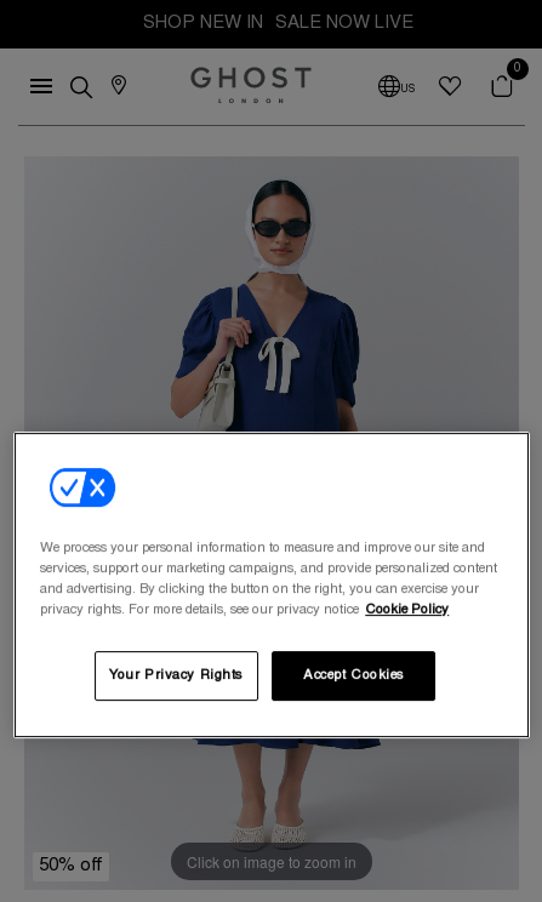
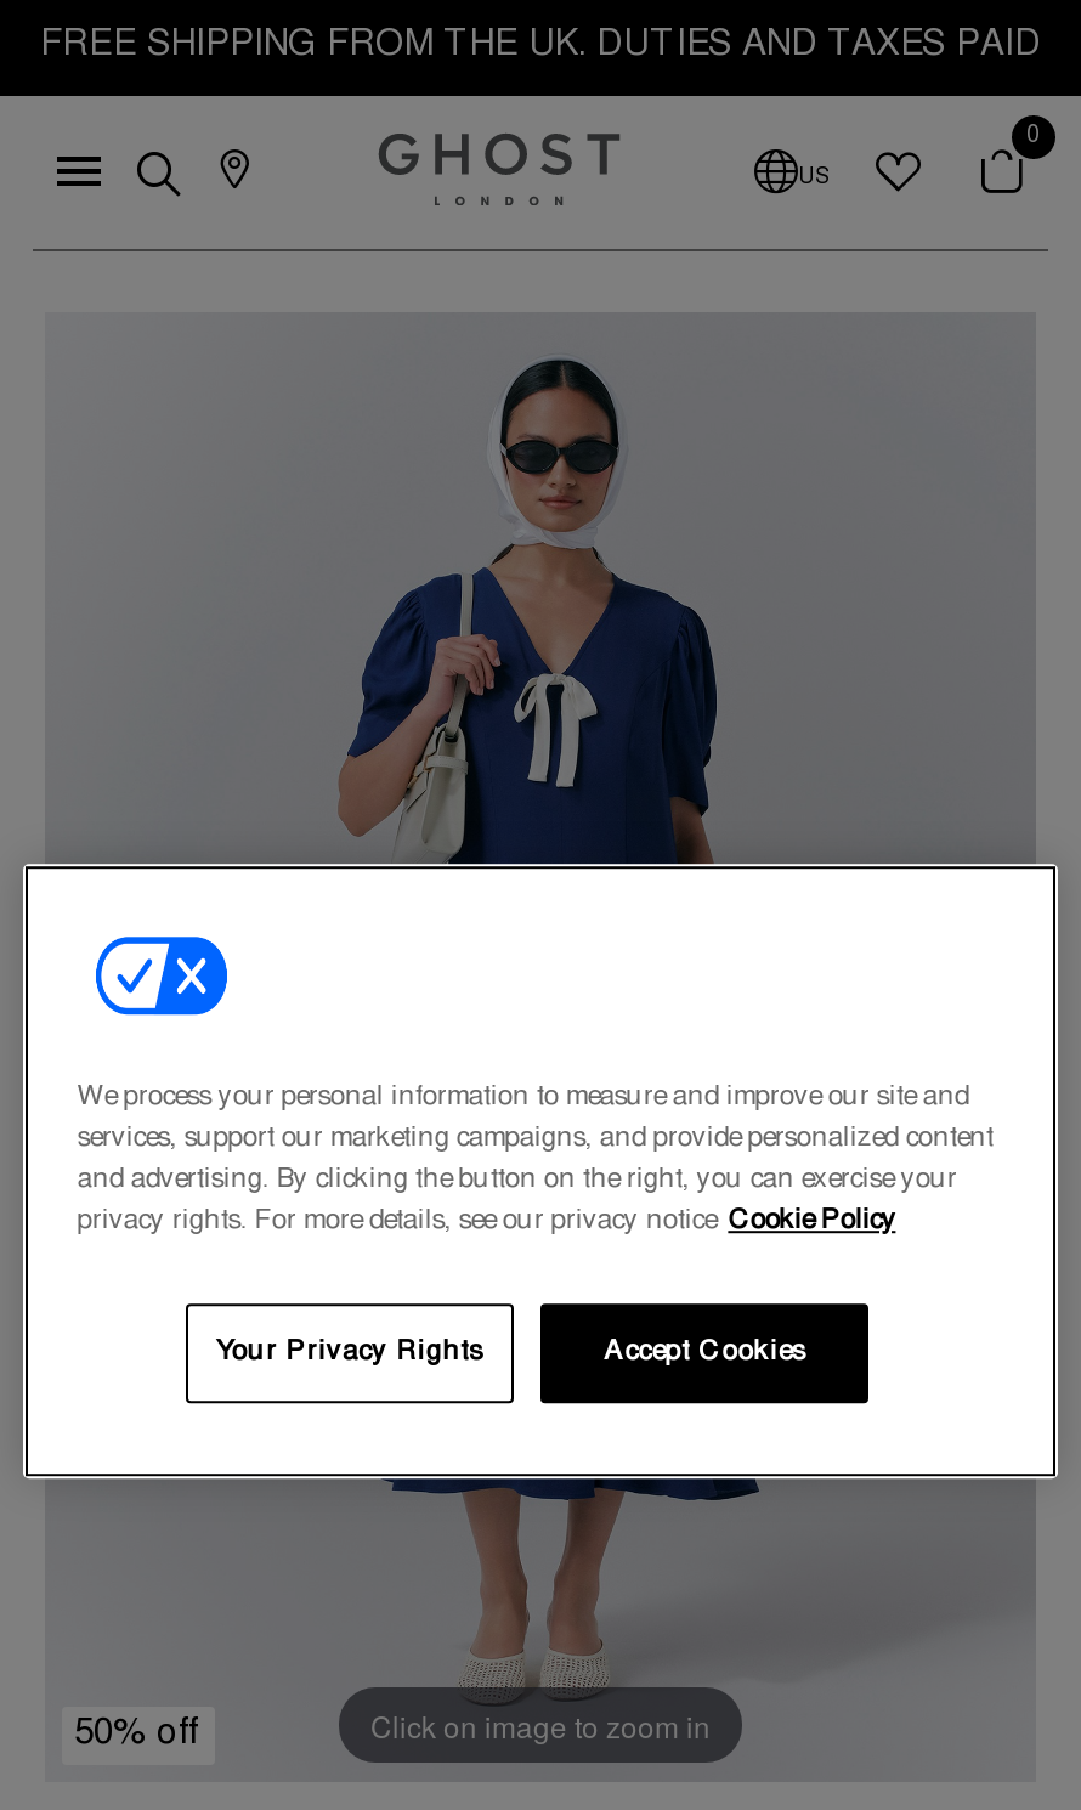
- SHOP NEW IN
- SALE NOW LIVE
+ FREE SHIPPING FROM THE UK. DUTIES AND TAXES PAID
